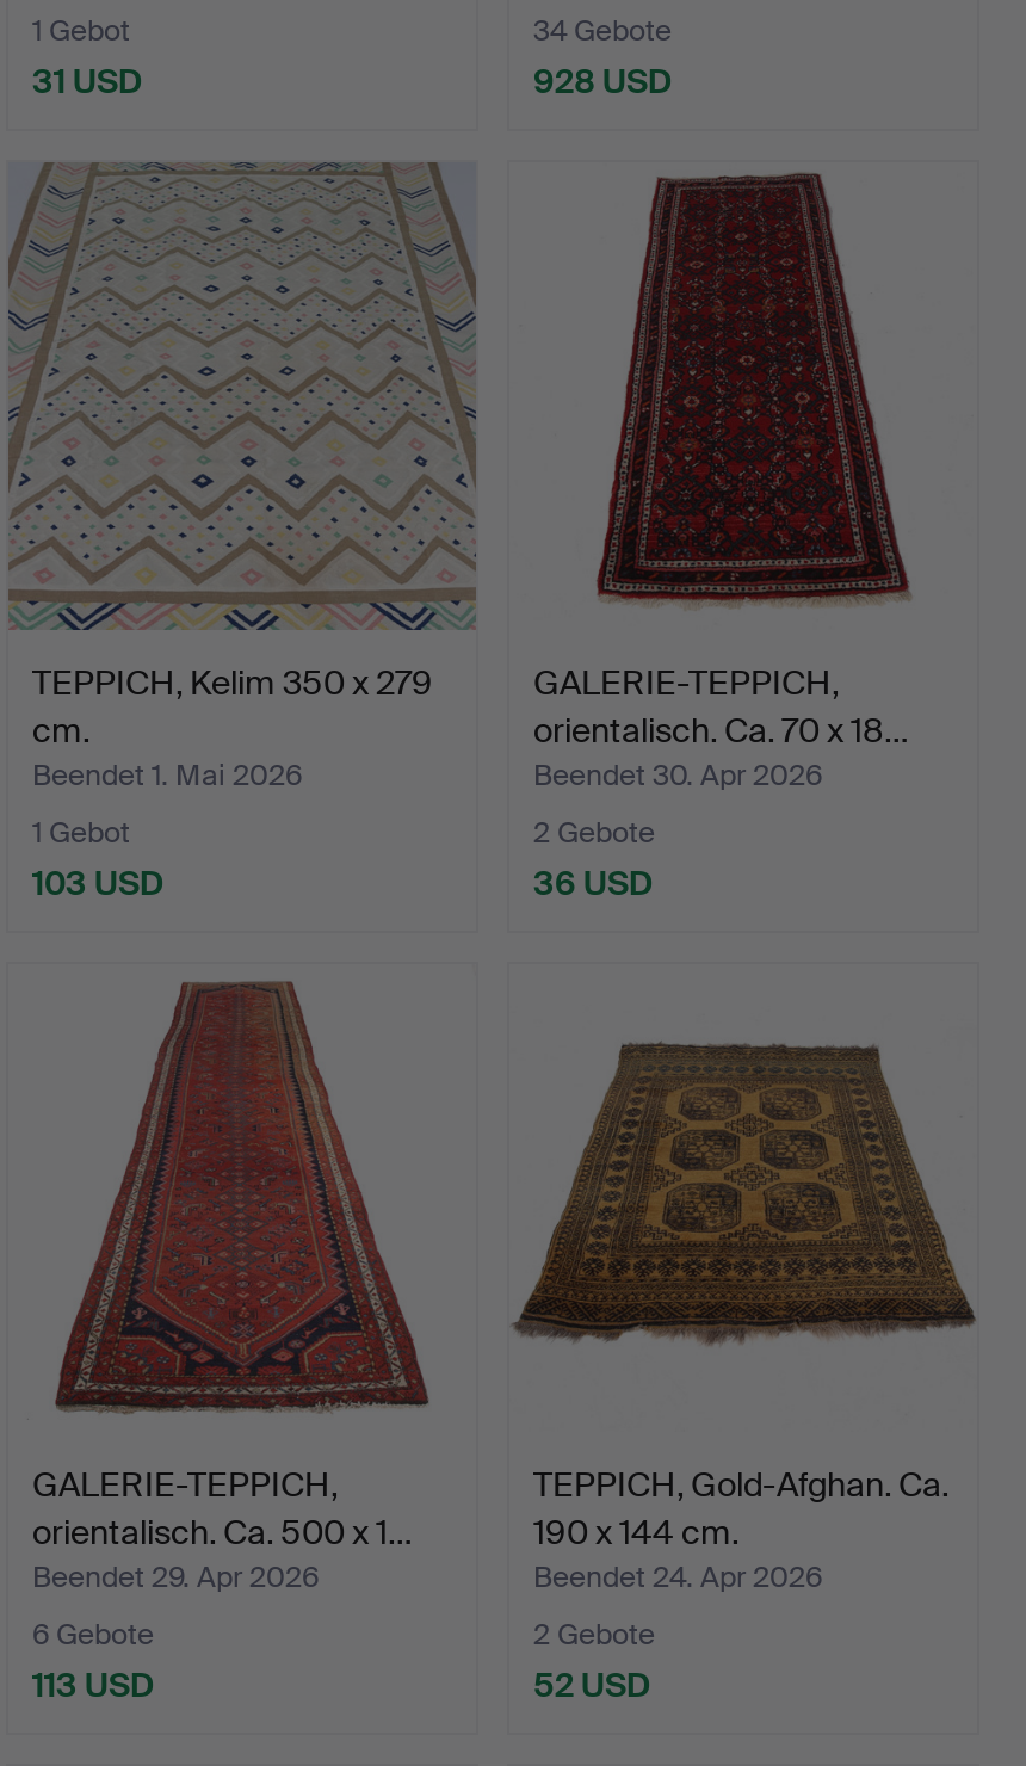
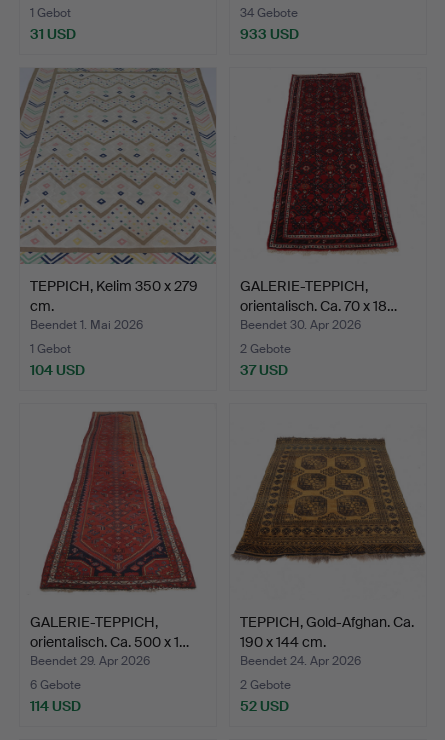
- 928 USD
+ 933 USD

- 103 USD
+ 104 USD

- 36 USD
+ 37 USD

- 113 USD
+ 114 USD
